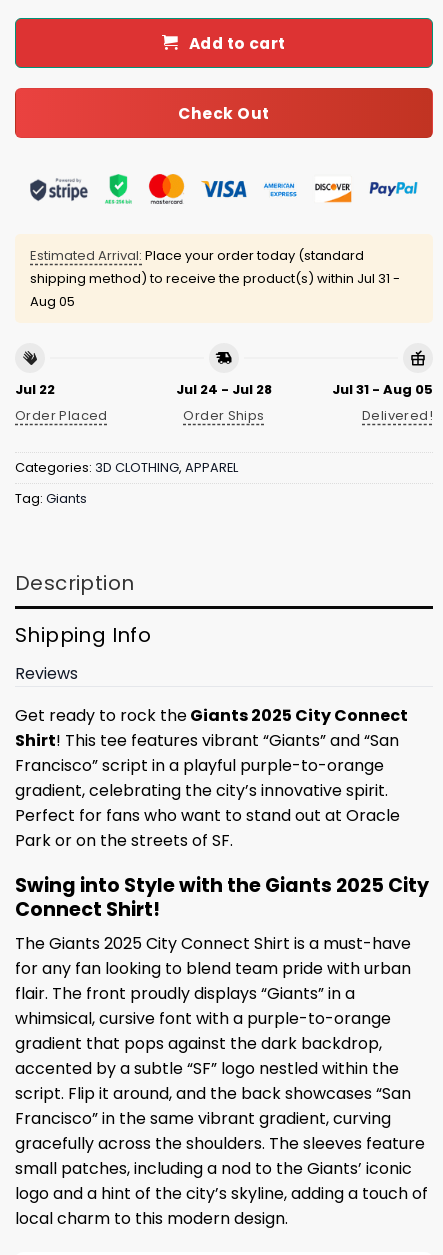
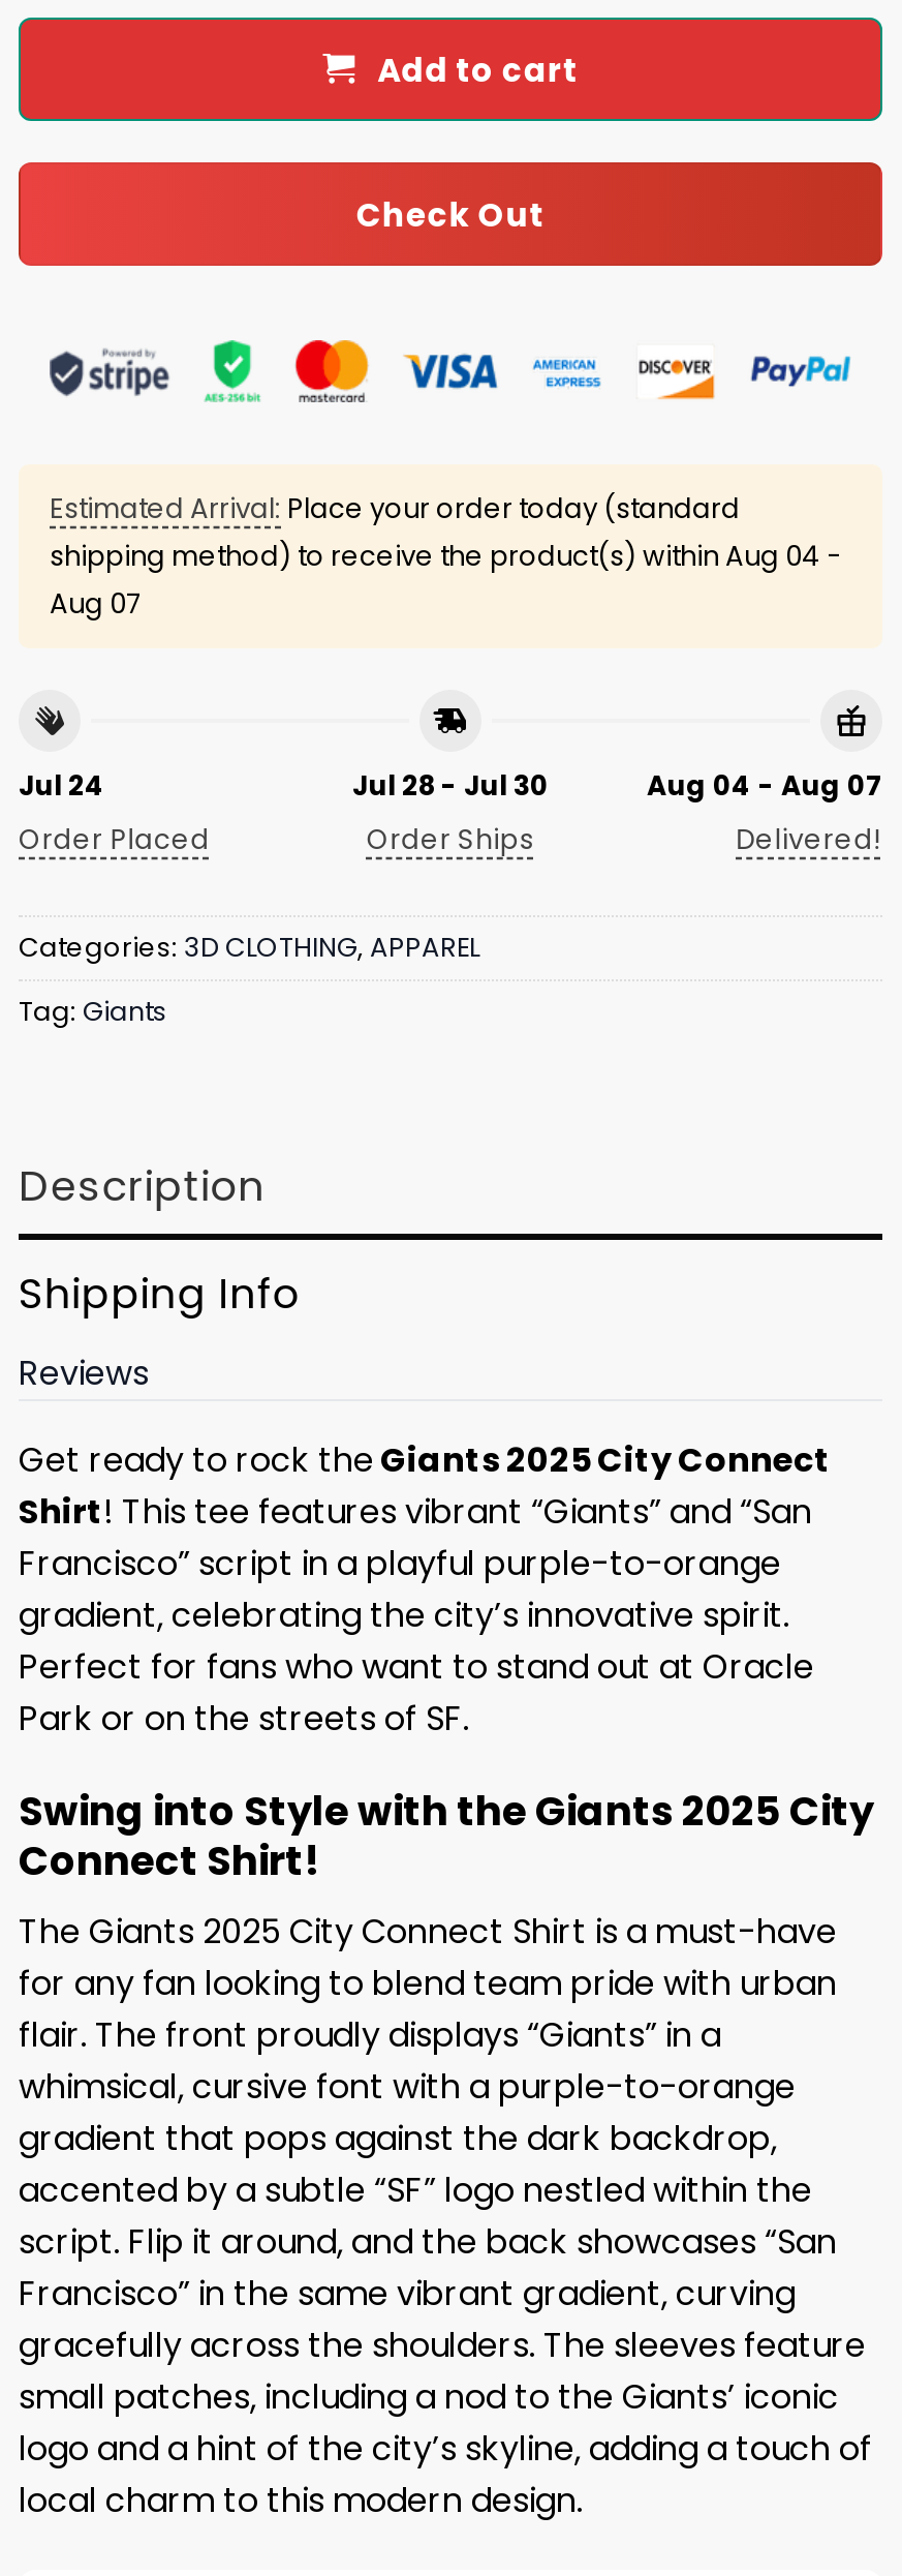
- shipping method) to receive the product(s) within Jul 31 -
+ shipping method) to receive the product(s) within Aug 04 -

- Aug 05
+ Aug 07

- Jul 22
+ Jul 24

- Jul 24 - Jul 28
+ Jul 28 - Jul 30

- Jul 31 - Aug 05
+ Aug 04 - Aug 07
